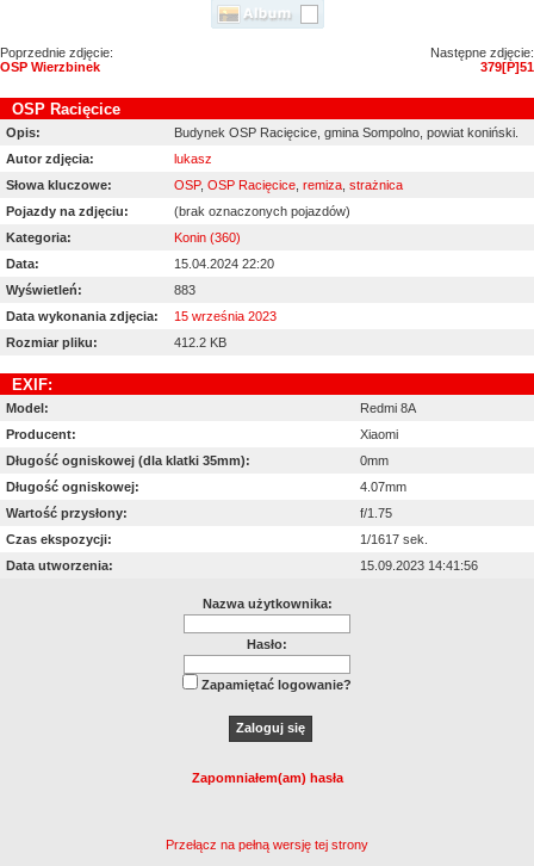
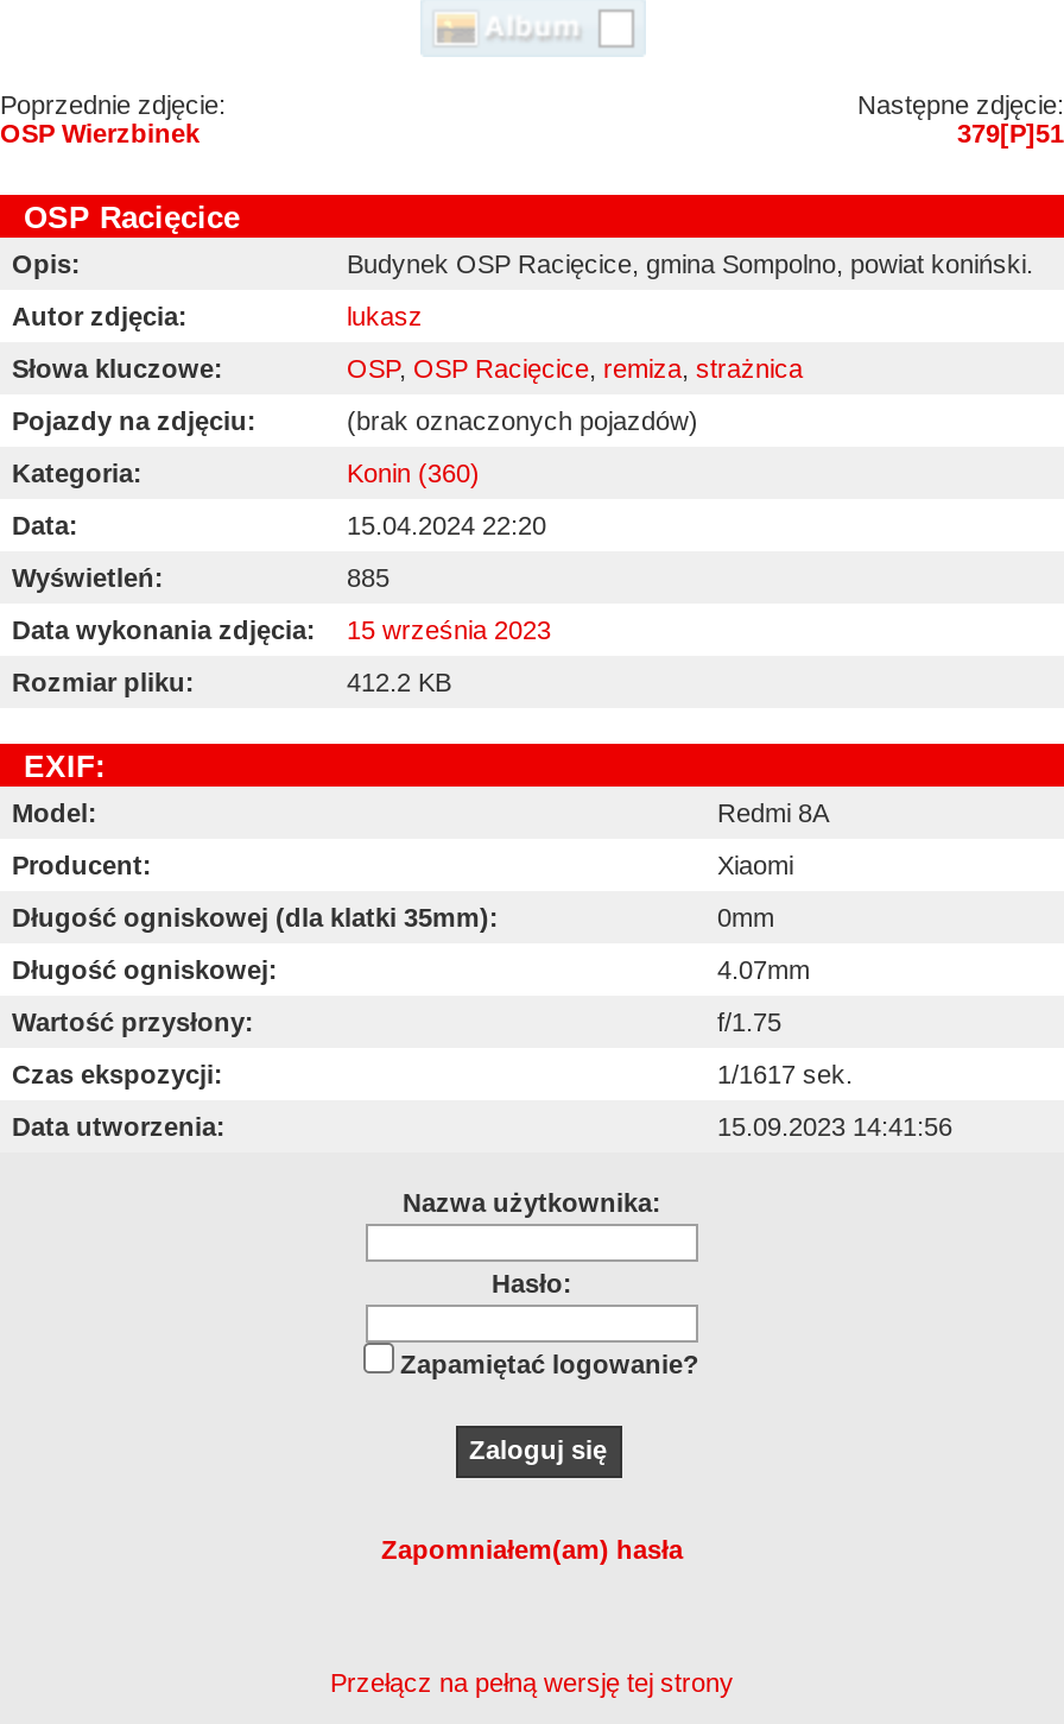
- 883
+ 885
